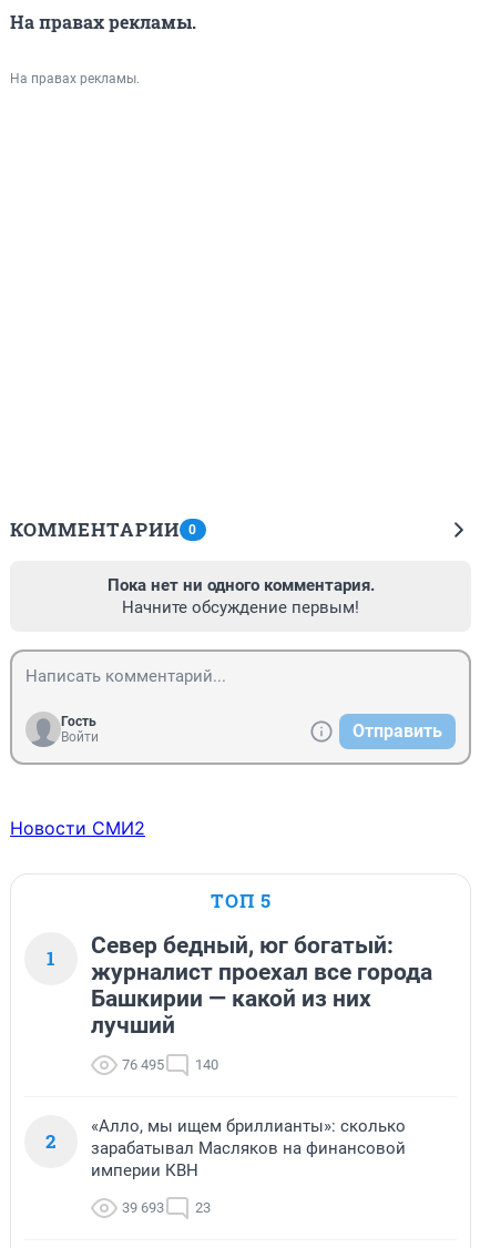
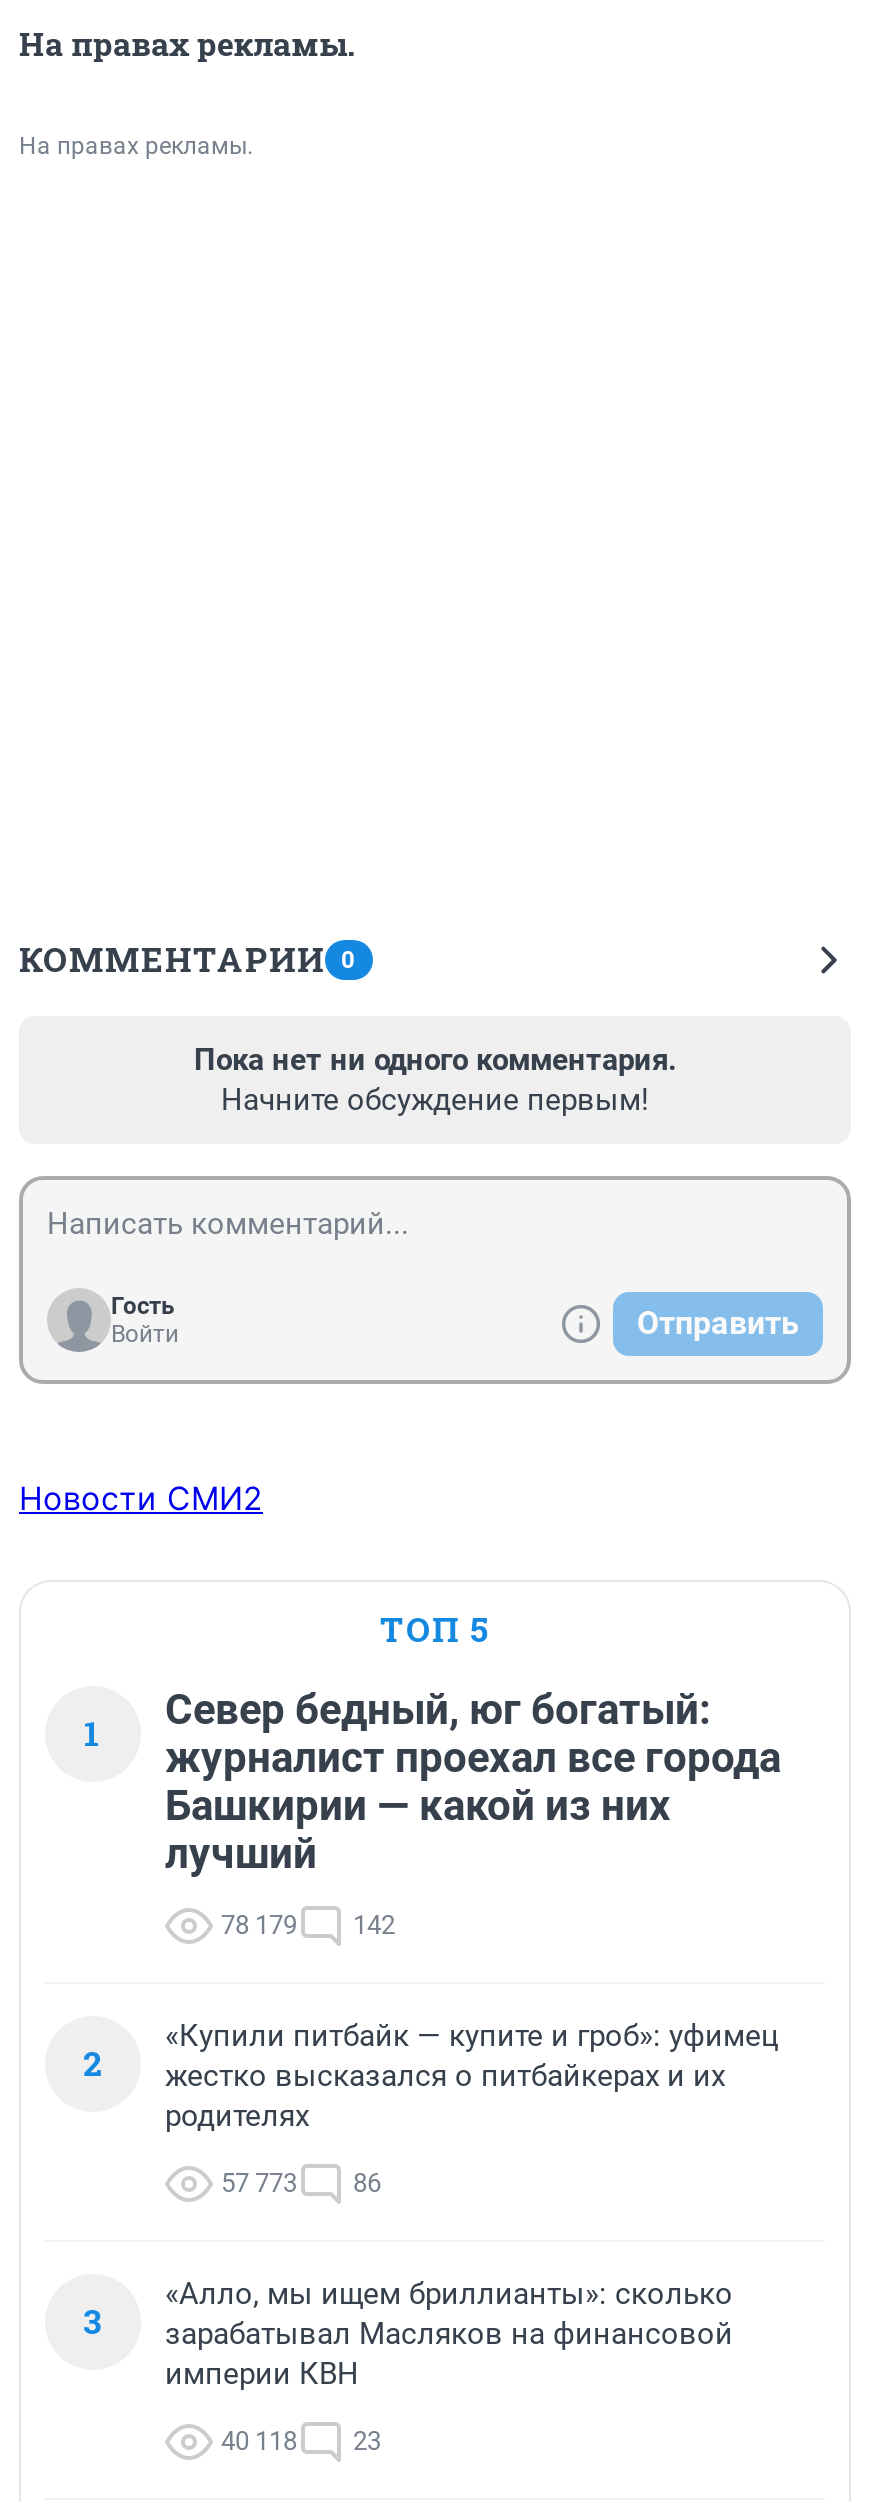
+ «Купили питбайк — купите и гроб»: уфимец
+ жестко высказался о питбайкерах и их
+ родителях
+ 57 773
+ 86
+ 3

- 76 495
+ 78 179

- 140
+ 142

- 39 693 23
+ 40 118 23
